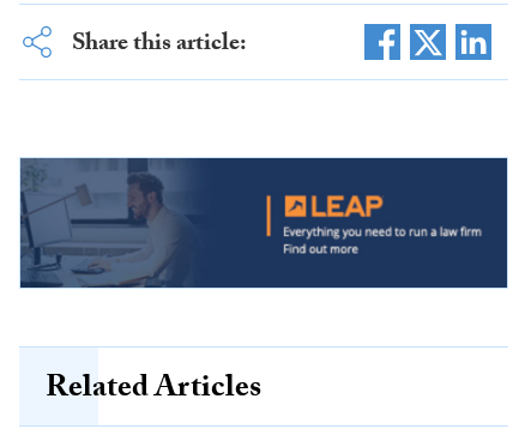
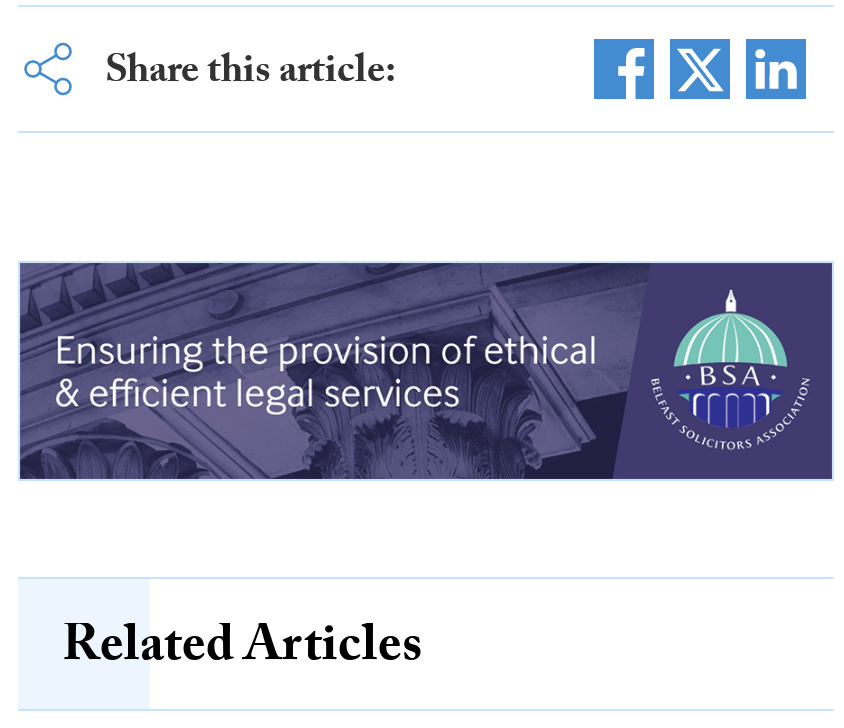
- [image]
+ [image]
